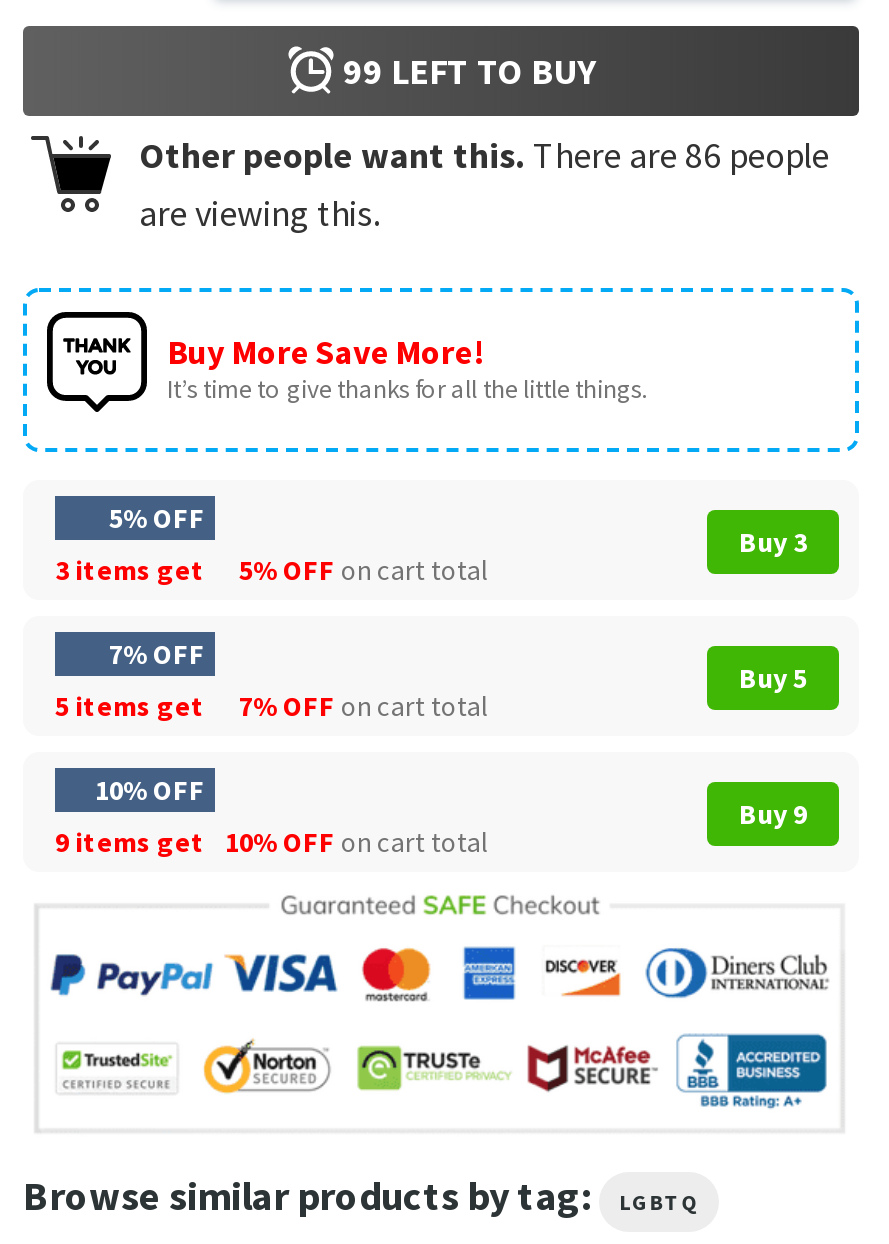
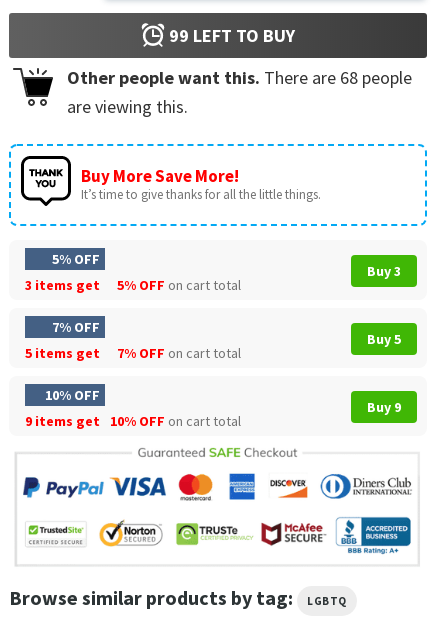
- Other people want this. There are 86 people
+ Other people want this. There are 68 people
